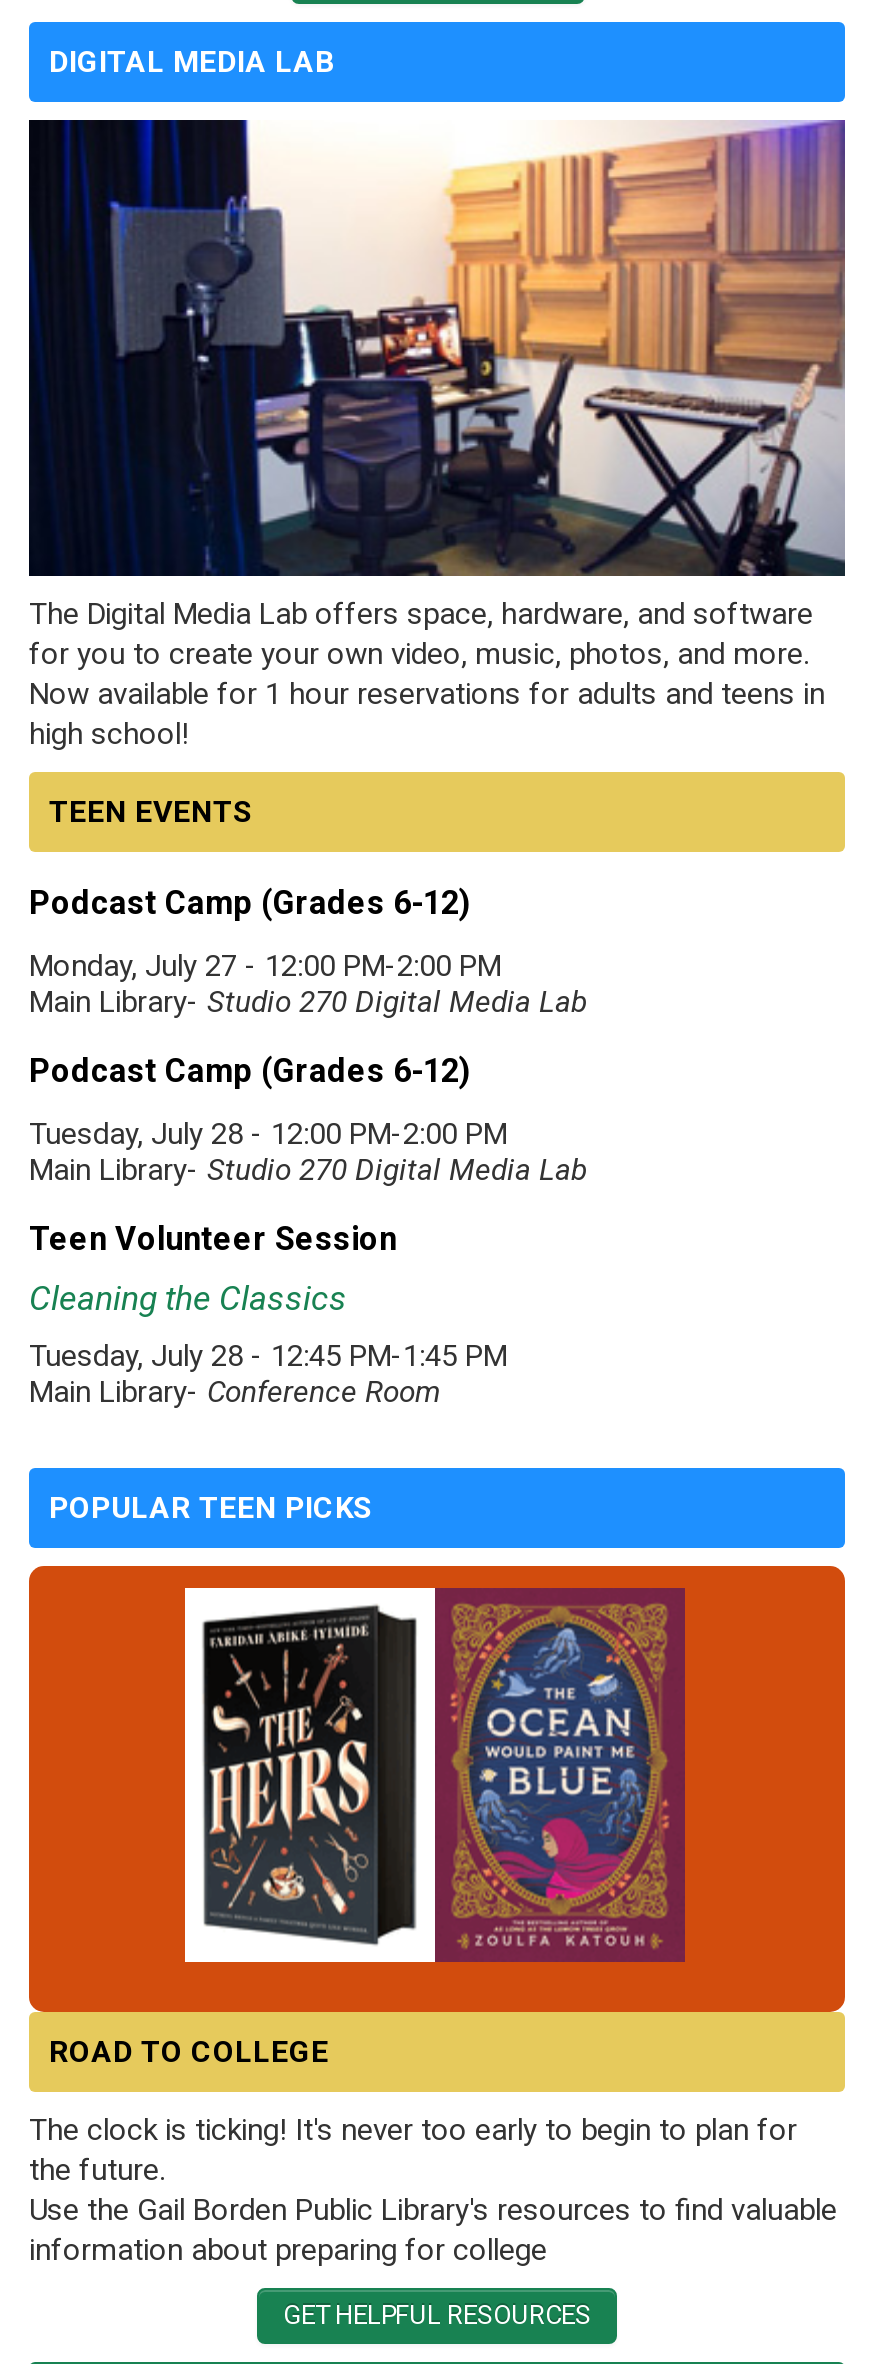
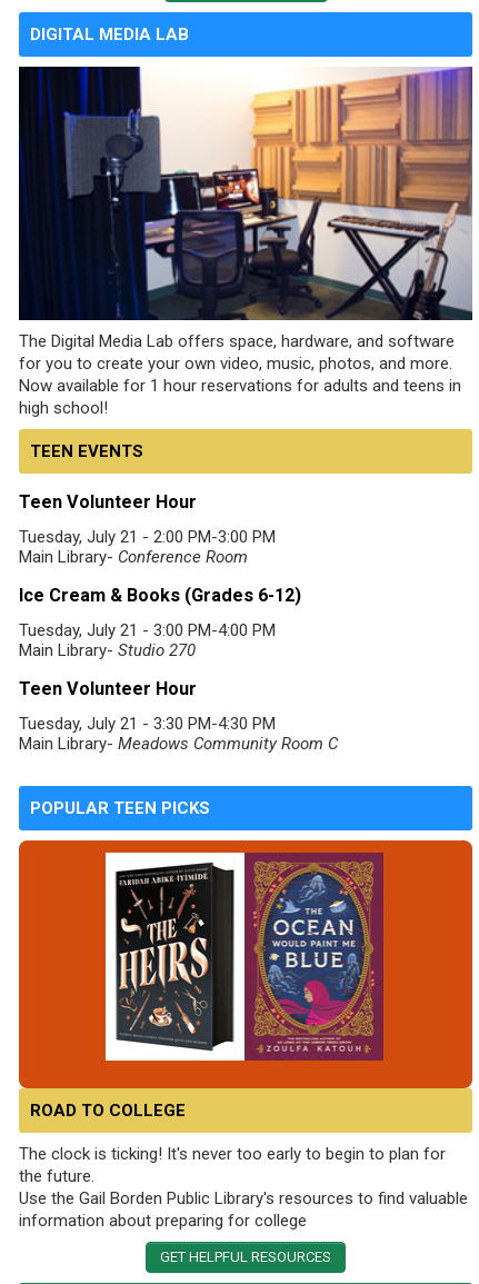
- Podcast Camp (Grades 6-12)
- Monday, July 27 - 12:00 PM-2:00 PM
- Main Library- Studio 270 Digital Media Lab
- Podcast Camp (Grades 6-12)
- Tuesday, July 28 - 12:00 PM-2:00 PM
- Main Library- Studio 270 Digital Media Lab
- Teen Volunteer Session
- Cleaning the Classics
- Tuesday, July 28 - 12:45 PM-1:45 PM
+ Teen Volunteer Hour
+ Tuesday, July 21 - 2:00 PM-3:00 PM

moved up: Main Library- Conference Room

+ Ice Cream & Books (Grades 6-12)
+ Tuesday, July 21 - 3:00 PM-4:00 PM
+ Main Library- Studio 270
+ Teen Volunteer Hour
+ Tuesday, July 21 - 3:30 PM-4:30 PM
+ Main Library- Meadows Community Room C
